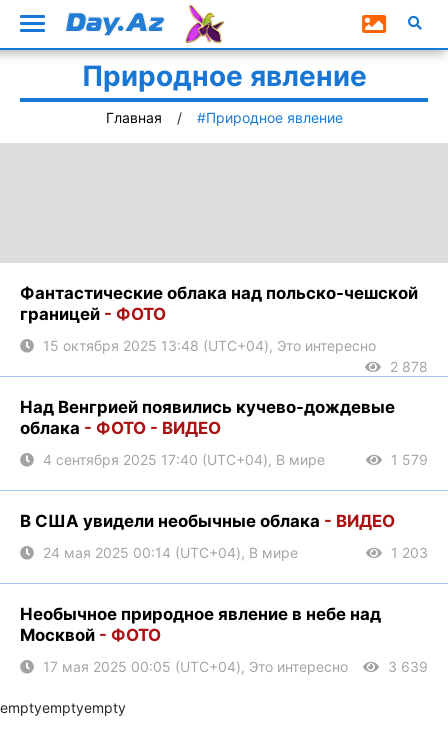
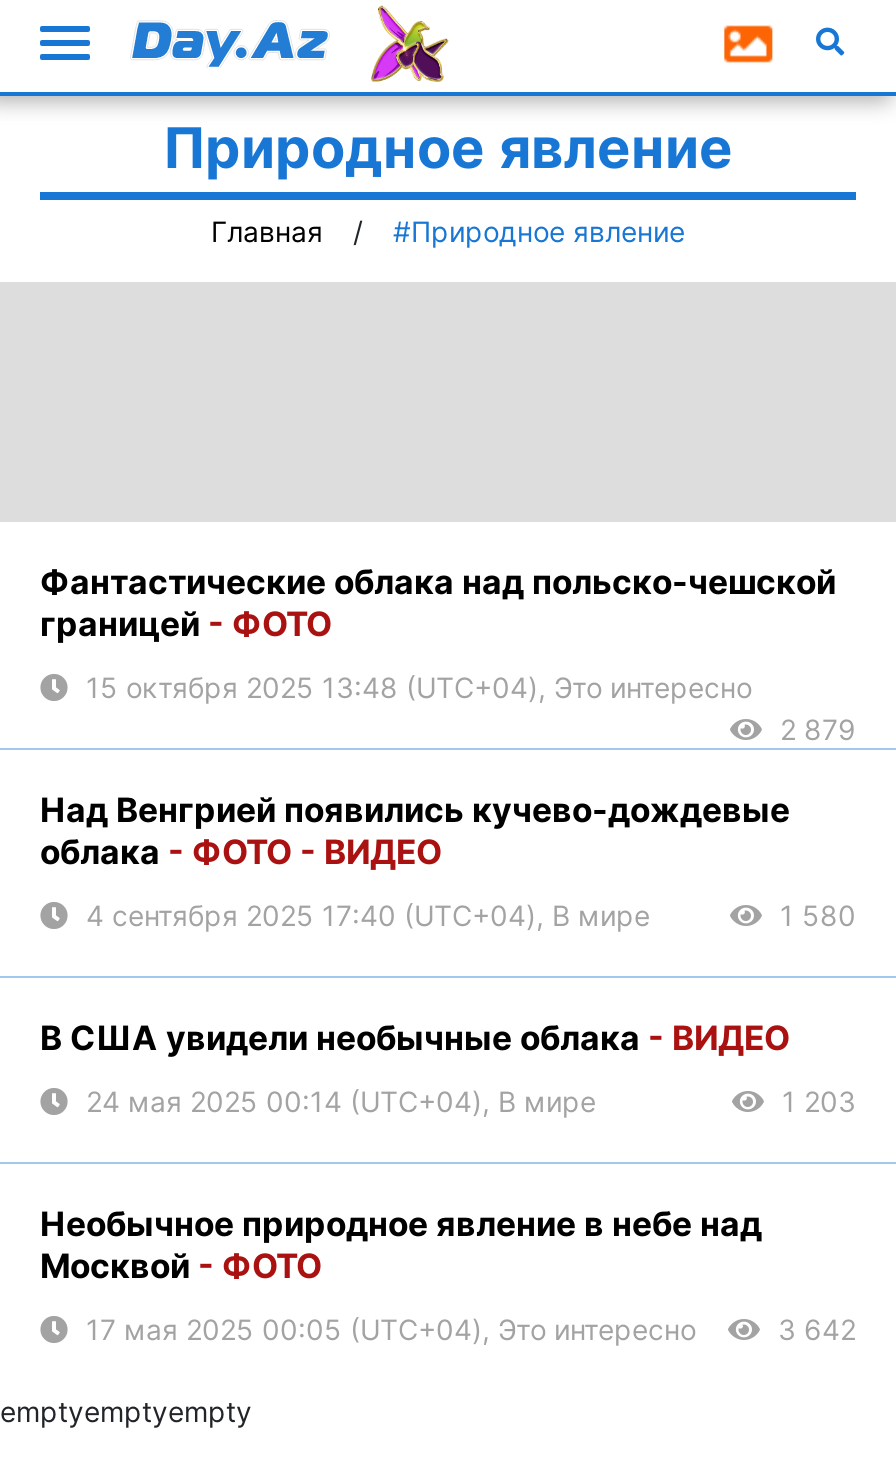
- 2 878
+ 2 879

- 1 579
+ 1 580

- 3 639
+ 3 642
